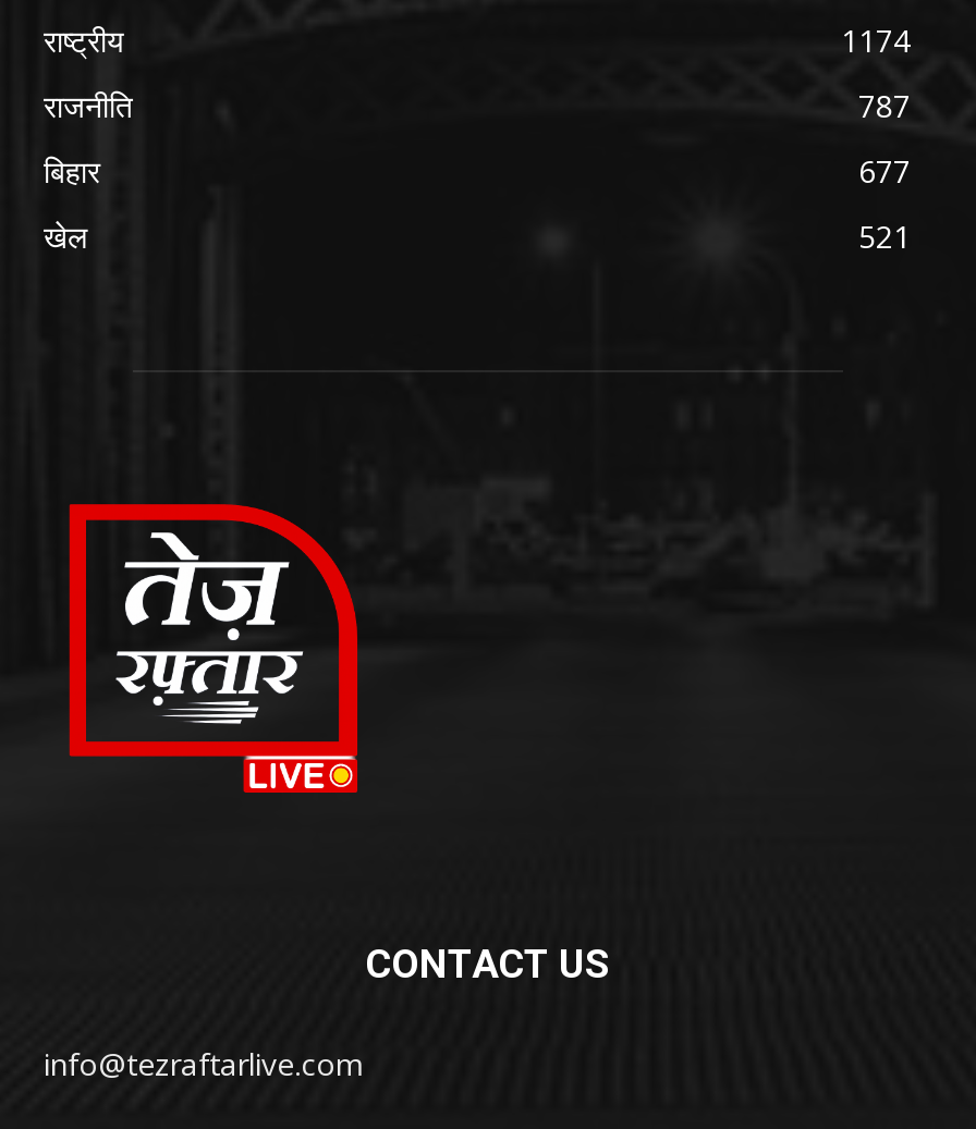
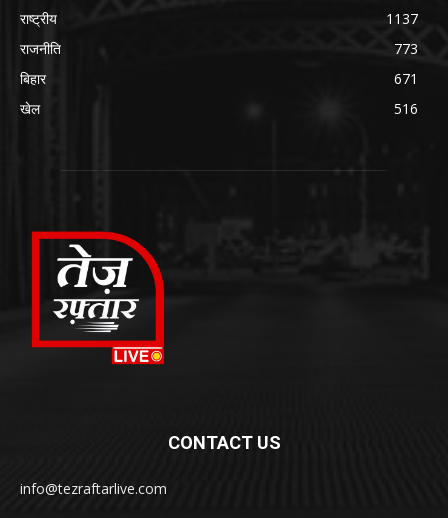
- 1174
+ 1137

- 787
+ 773

- 677
+ 671

- 521
+ 516
